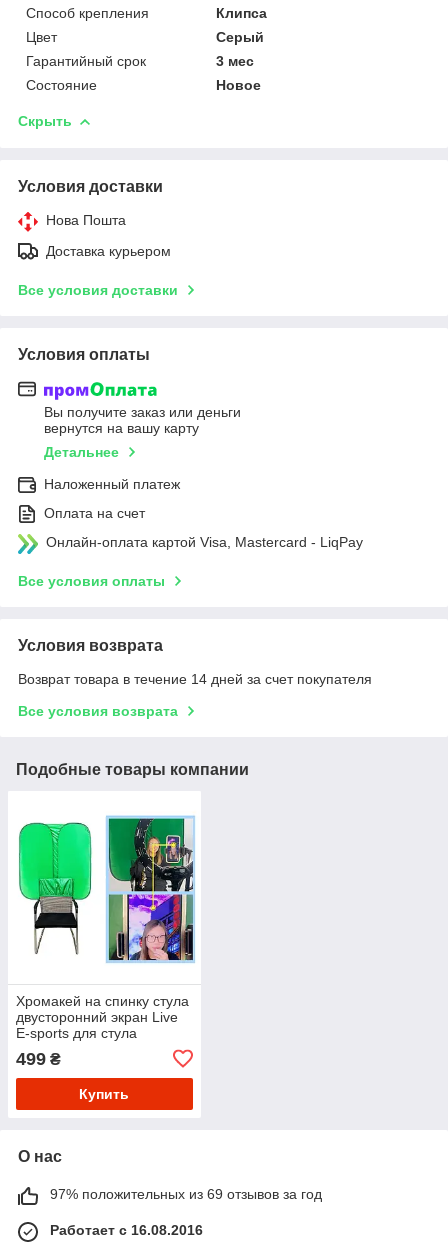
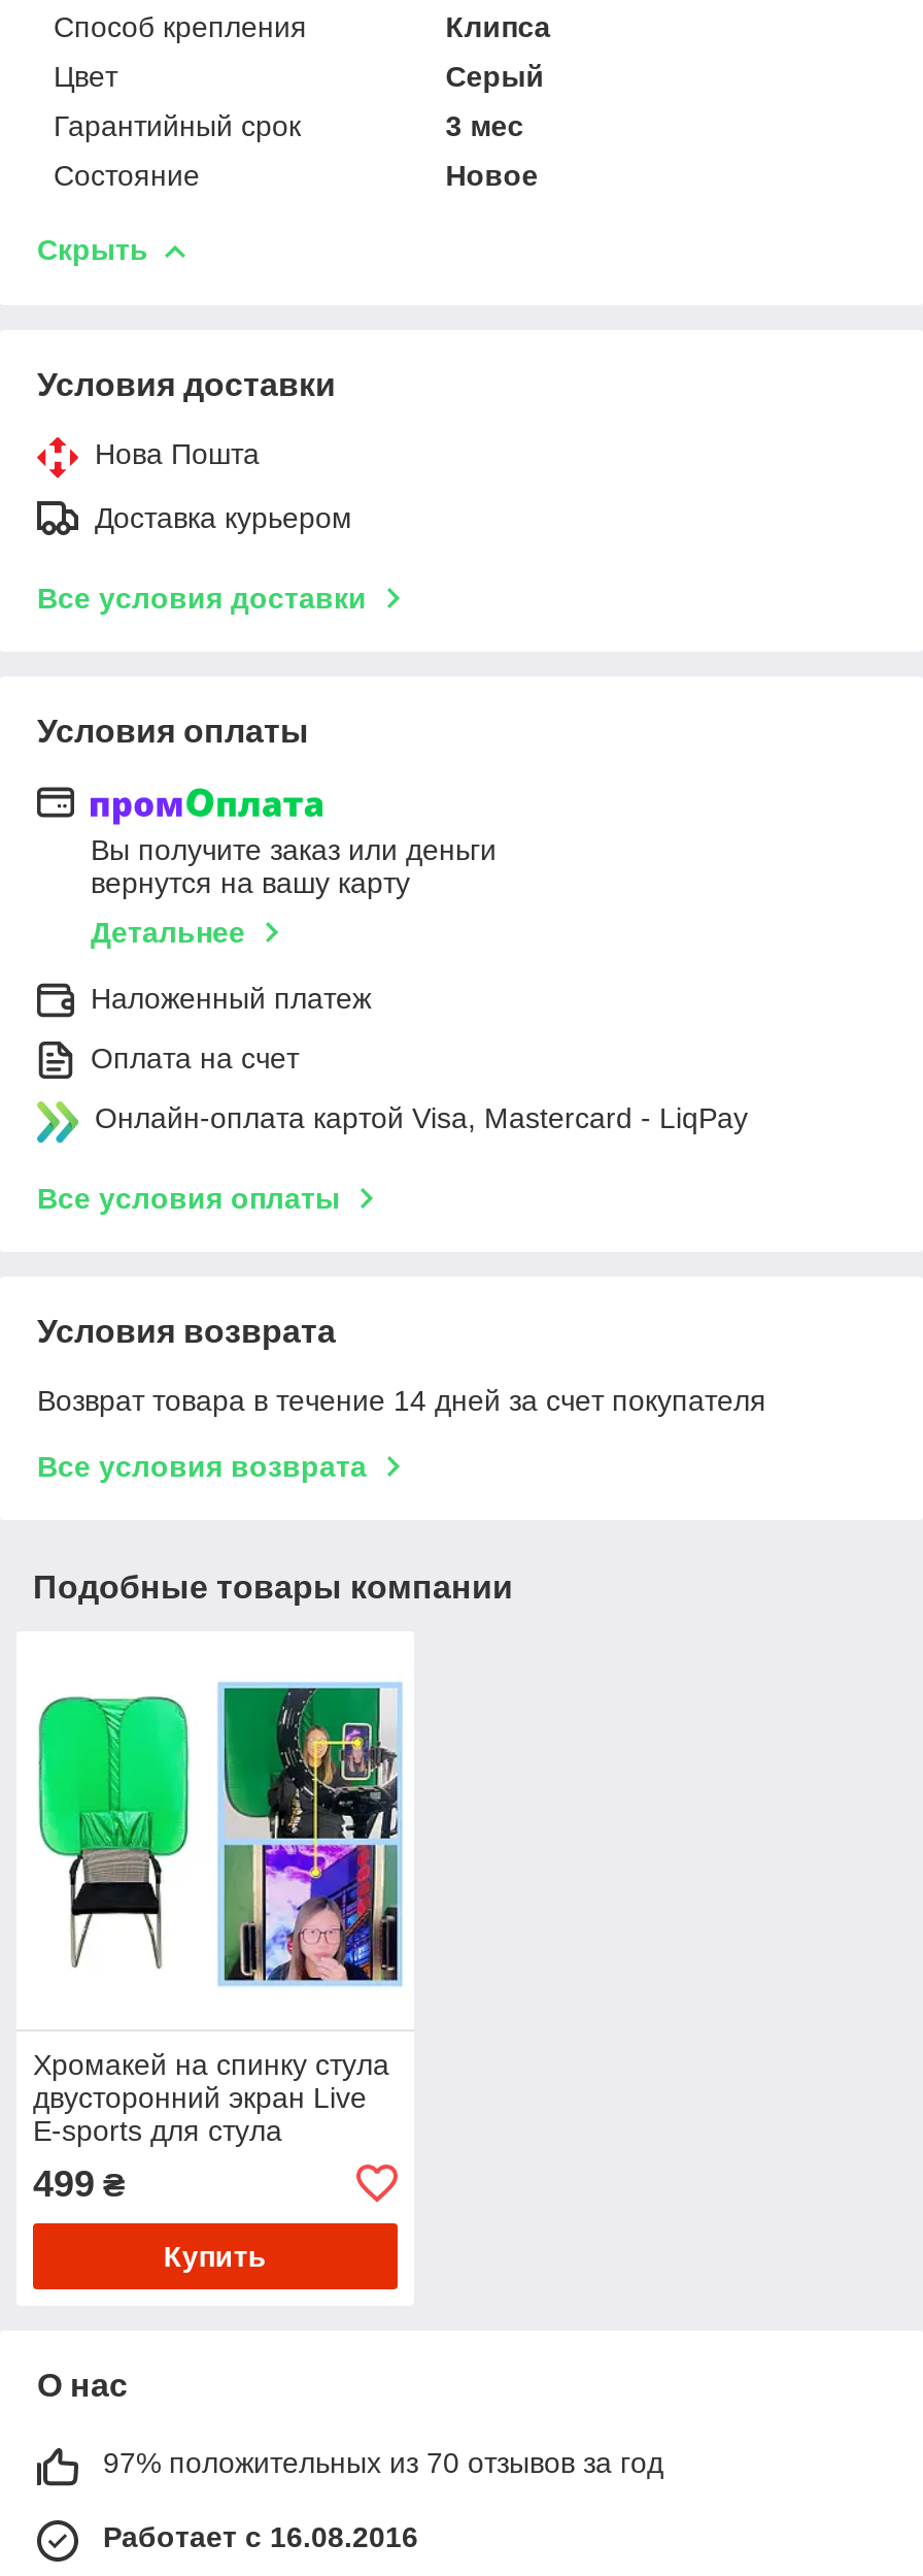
- 97% положительных из 69 отзывов за год
+ 97% положительных из 70 отзывов за год
